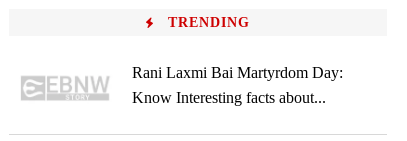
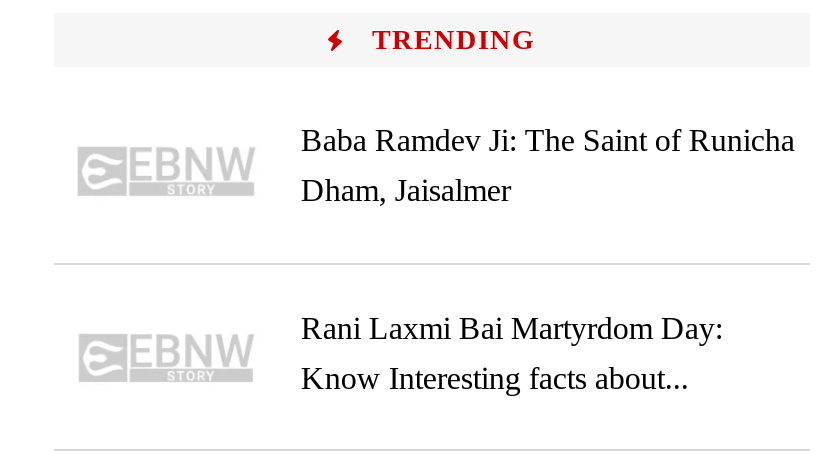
+ Baba Ramdev Ji: The Saint of Runicha
+ Dham, Jaisalmer
